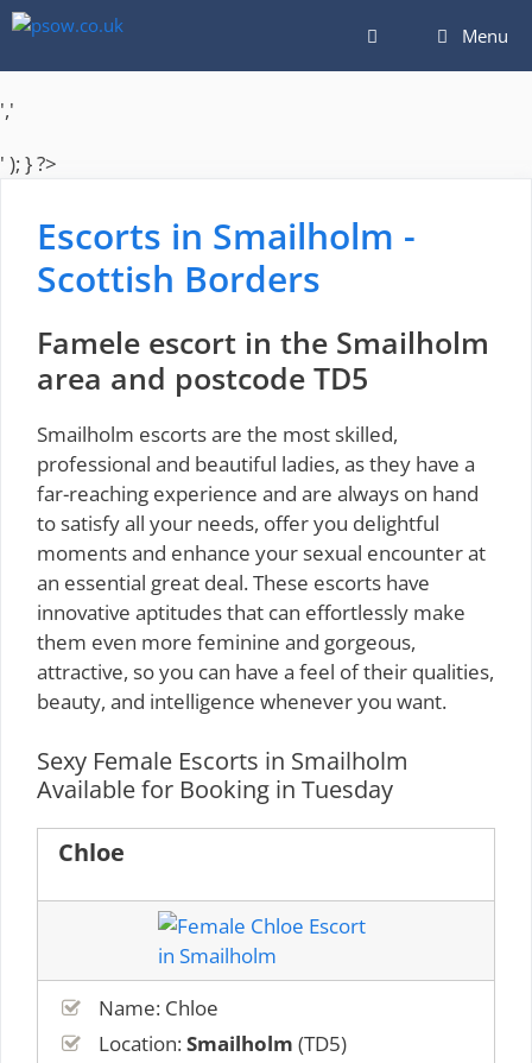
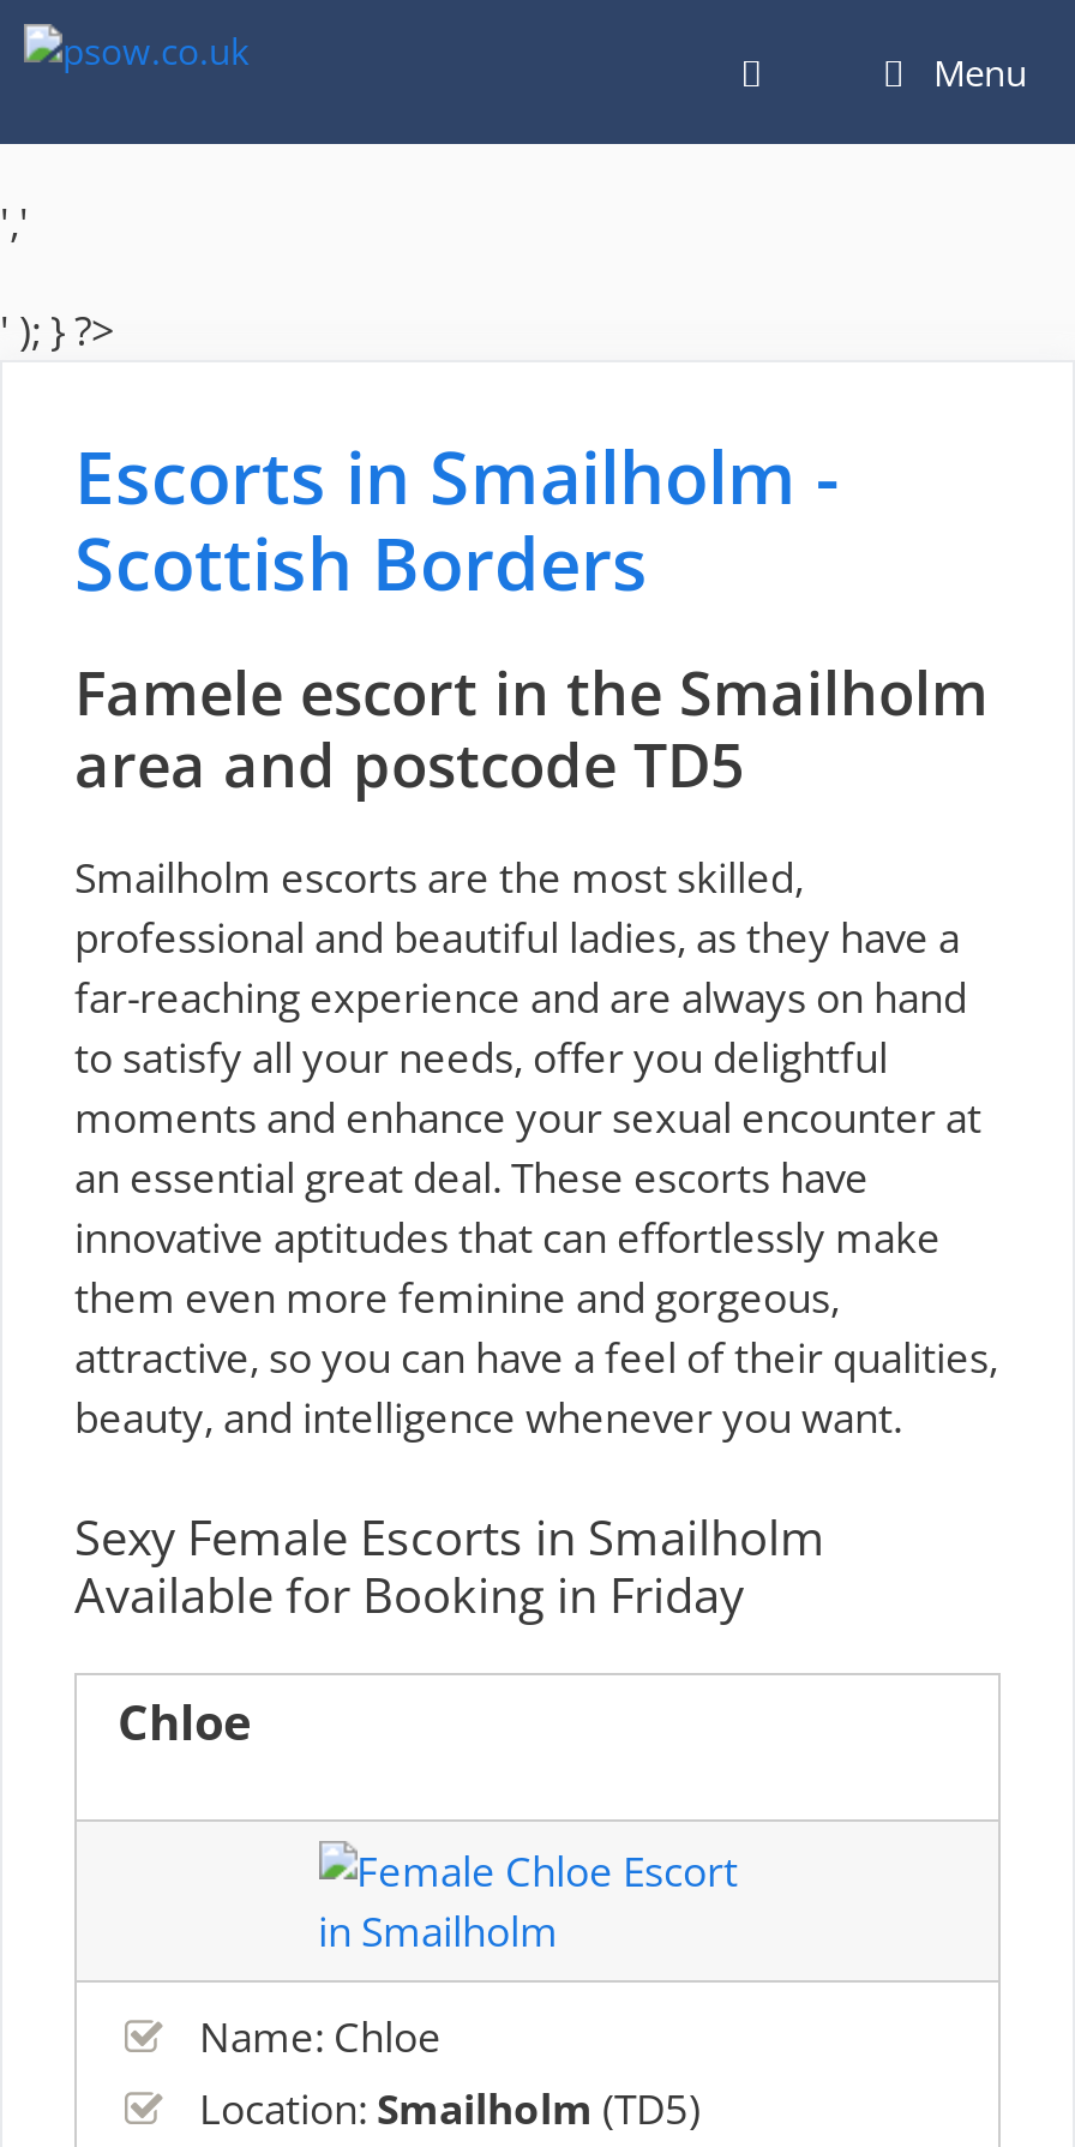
- Available for Booking in Tuesday
+ Available for Booking in Friday
